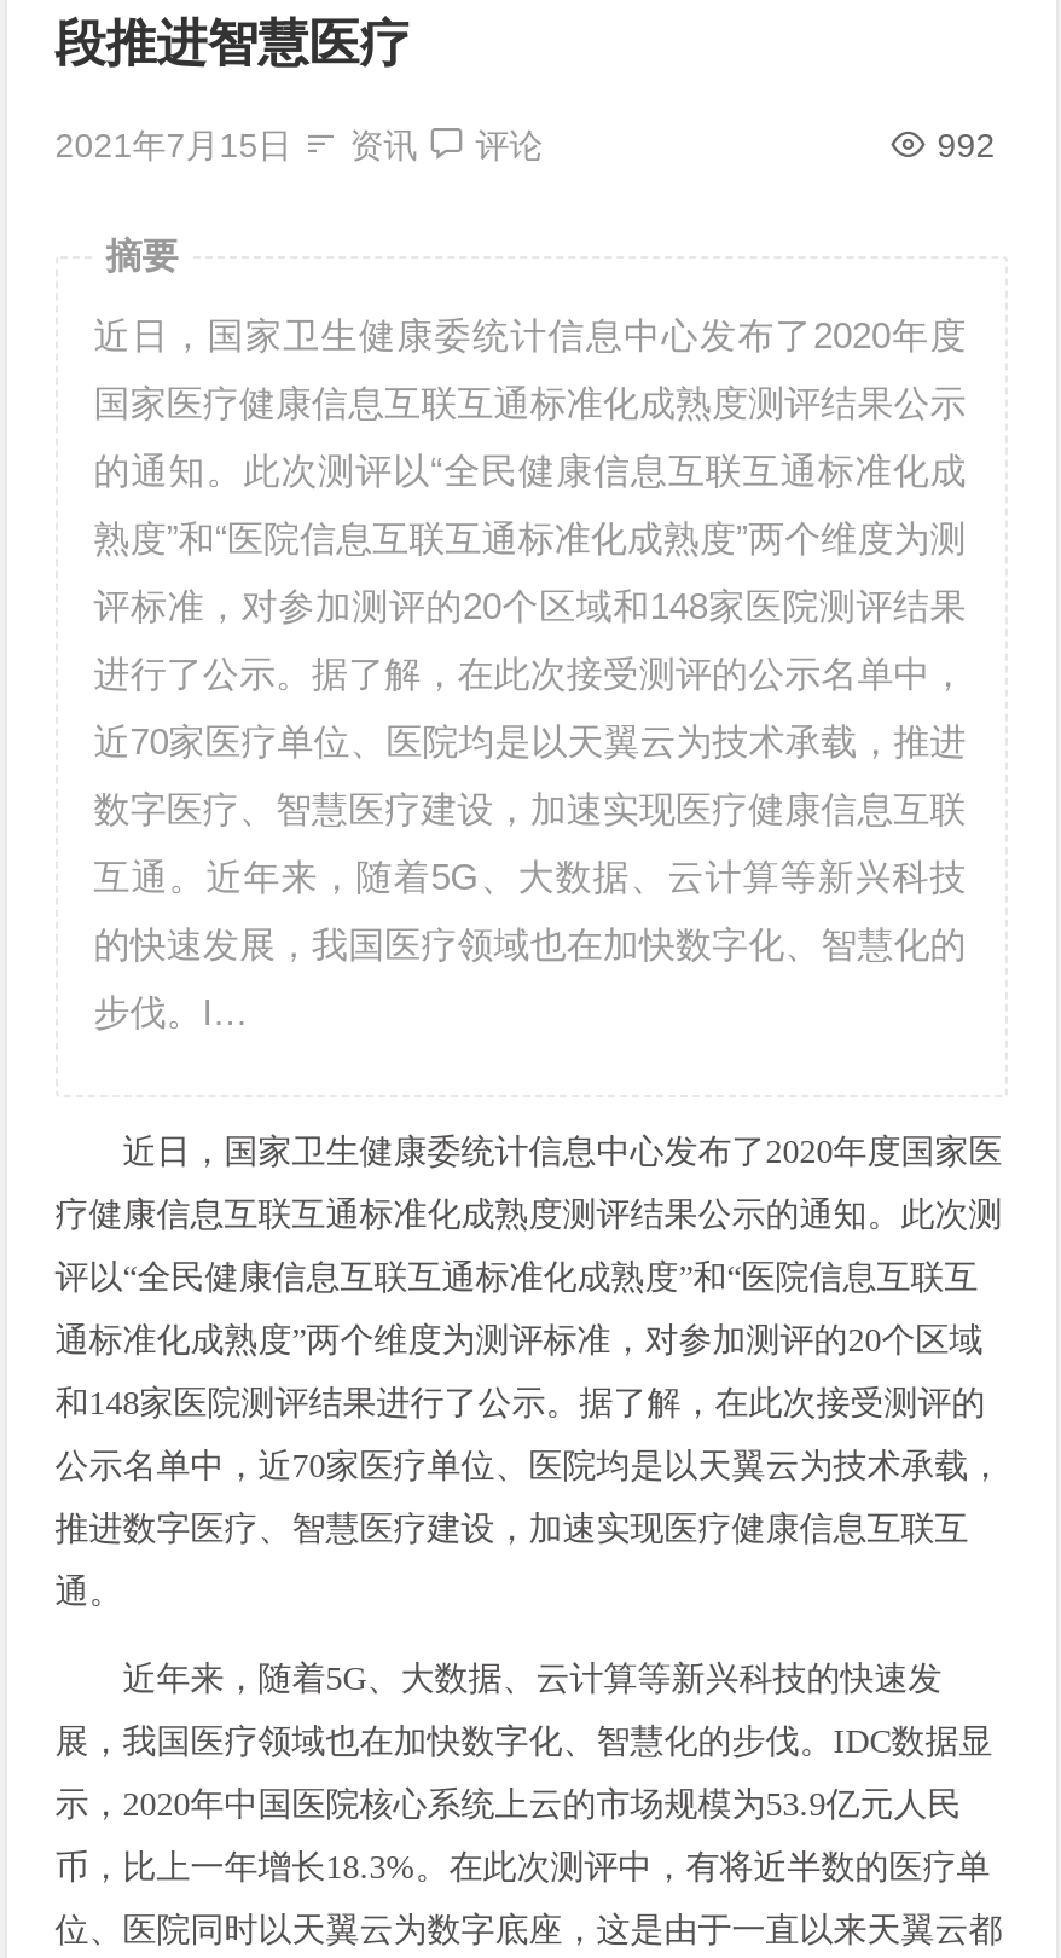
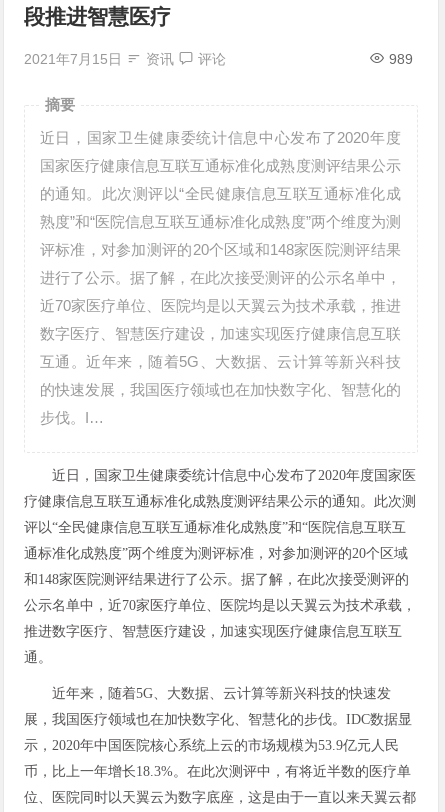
- 992
+ 989
